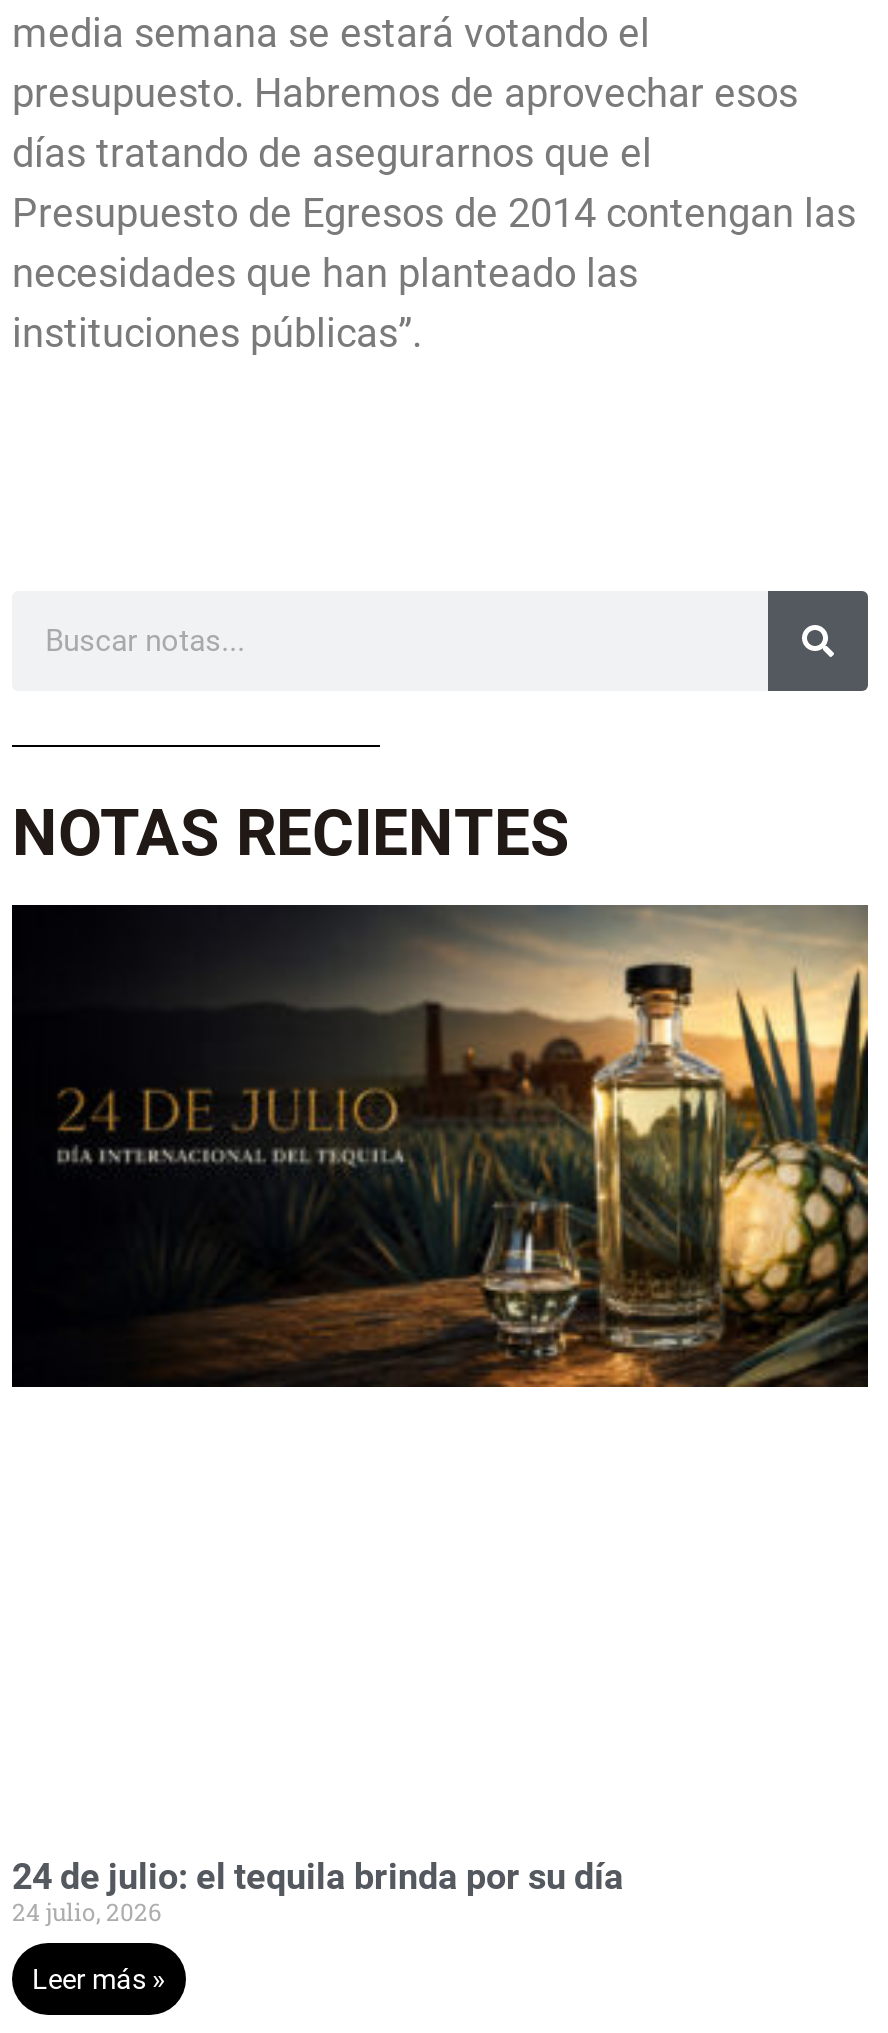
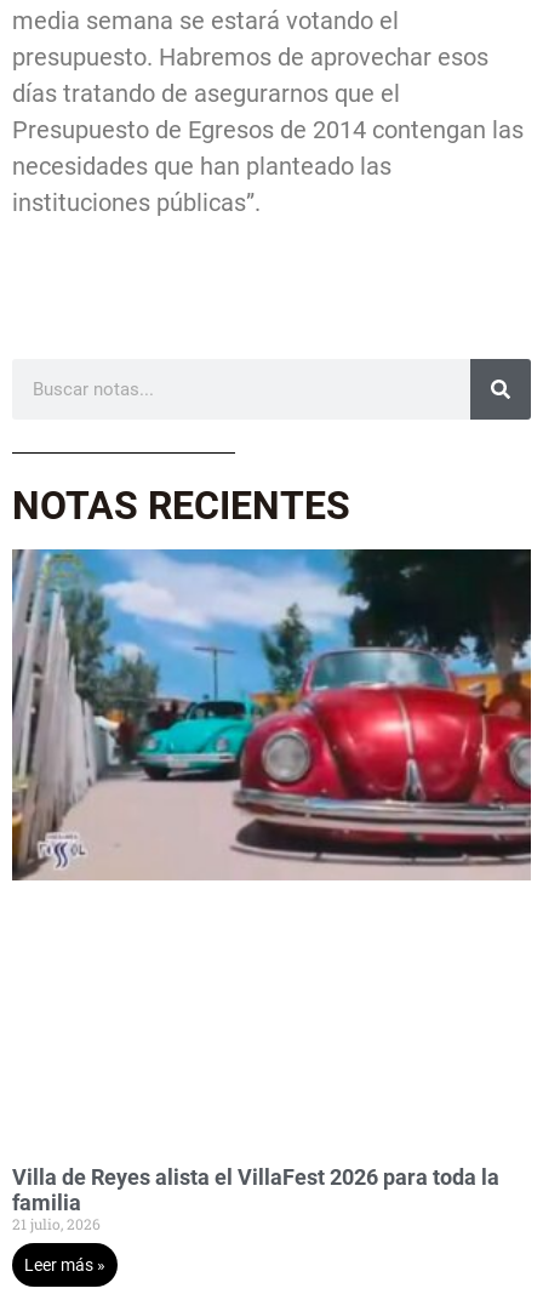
- [image]
+ [image]

- 24 de julio: el tequila brinda por su día
- 24 julio, 2026
+ Villa de Reyes alista el VillaFest 2026 para toda la
+ familia
+ 21 julio, 2026
